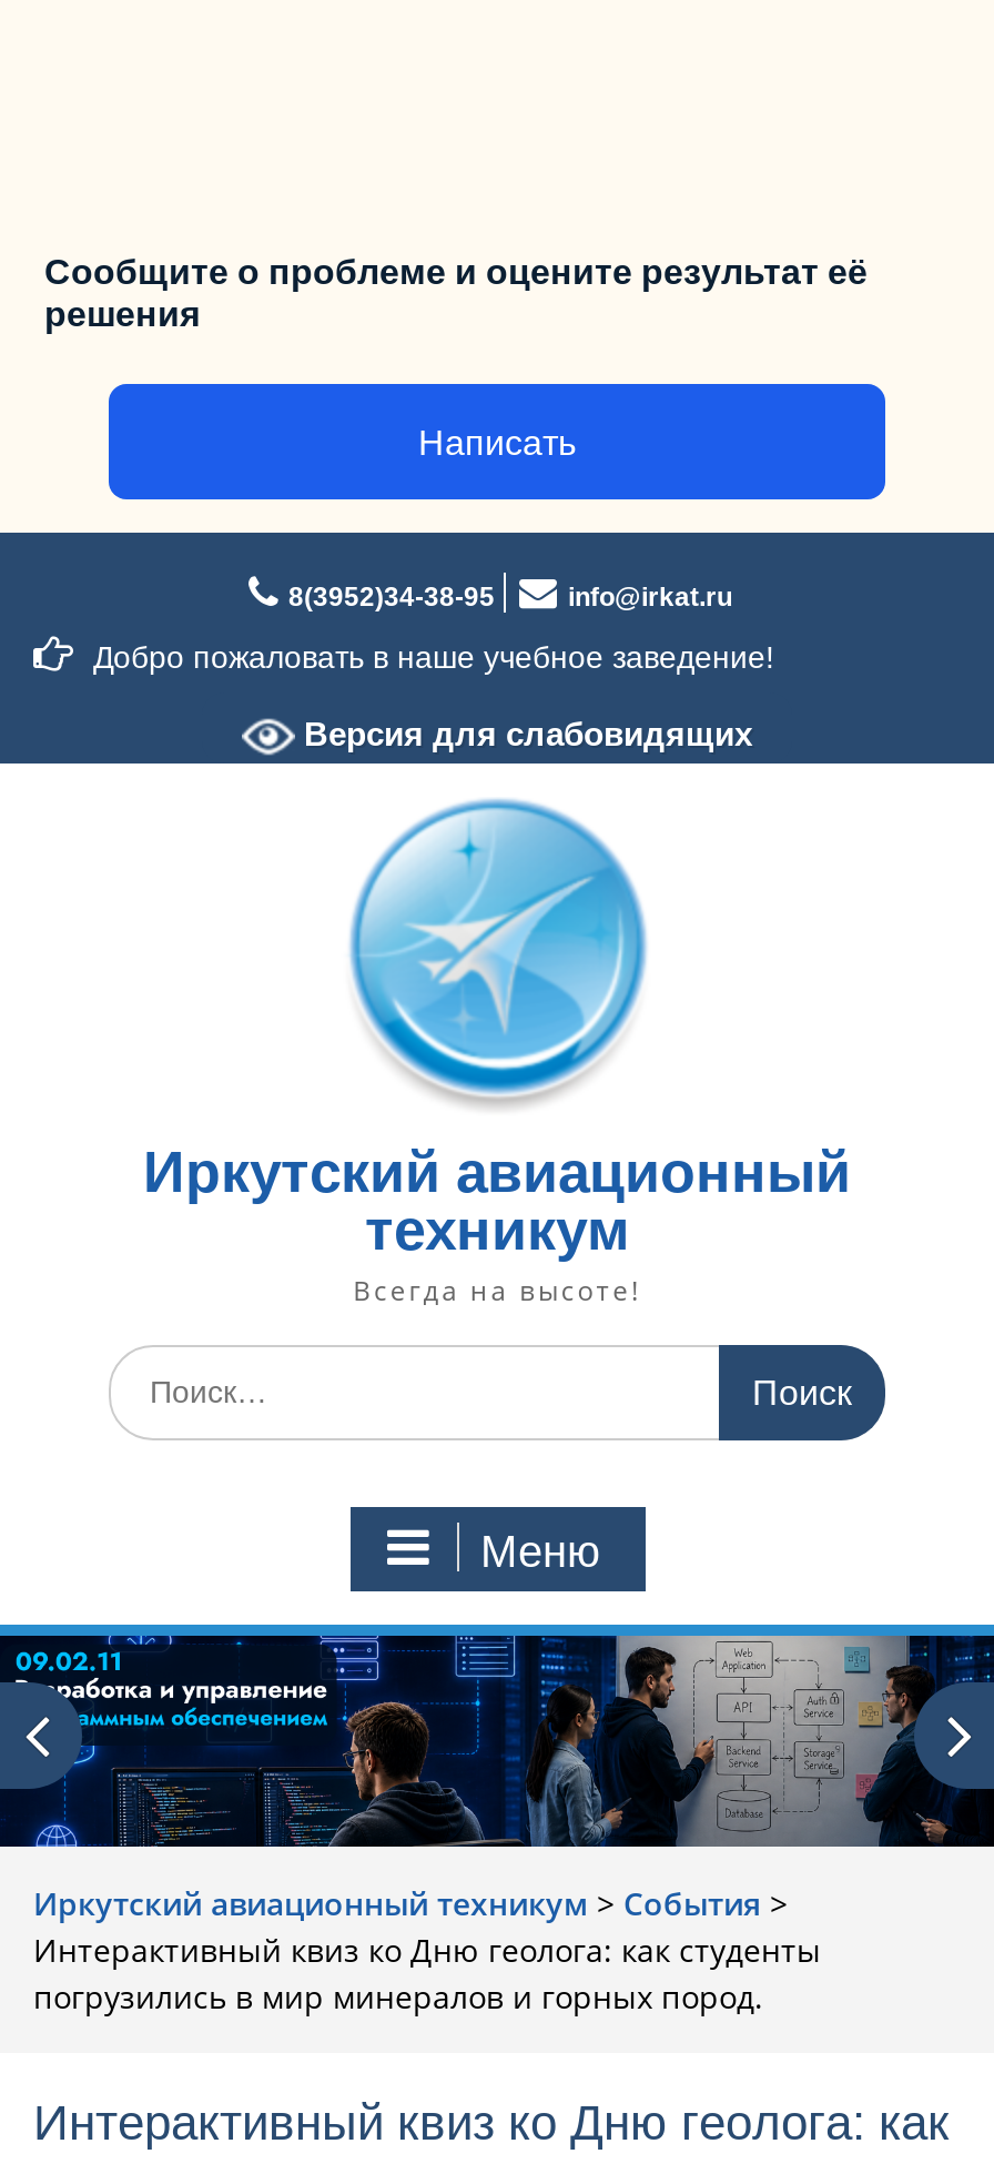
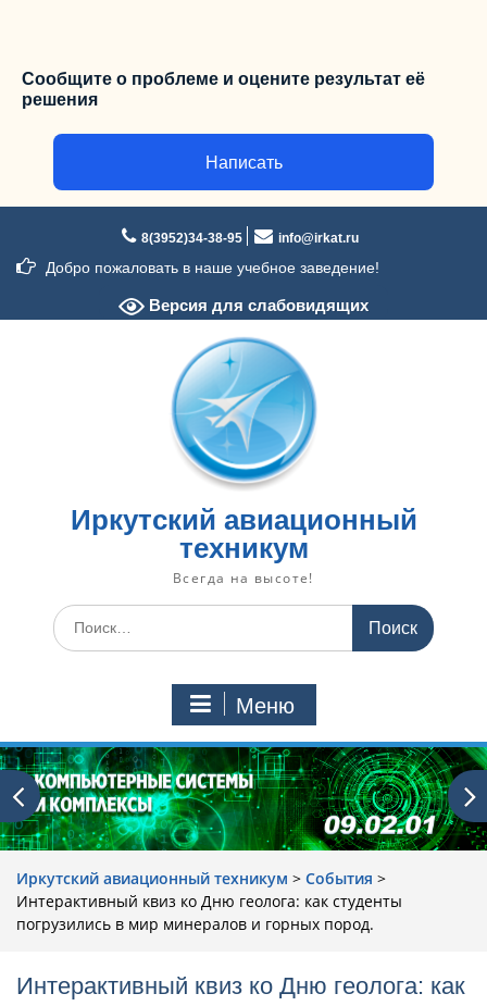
- [image]
+ [image]
